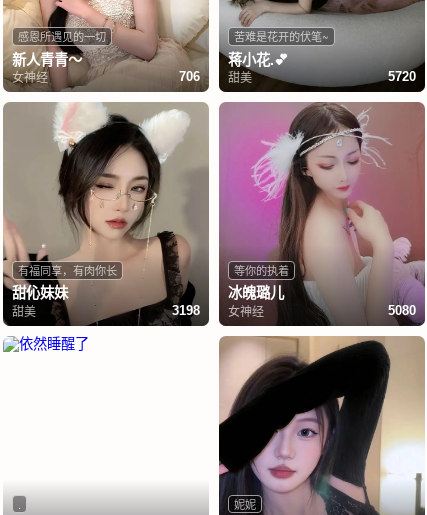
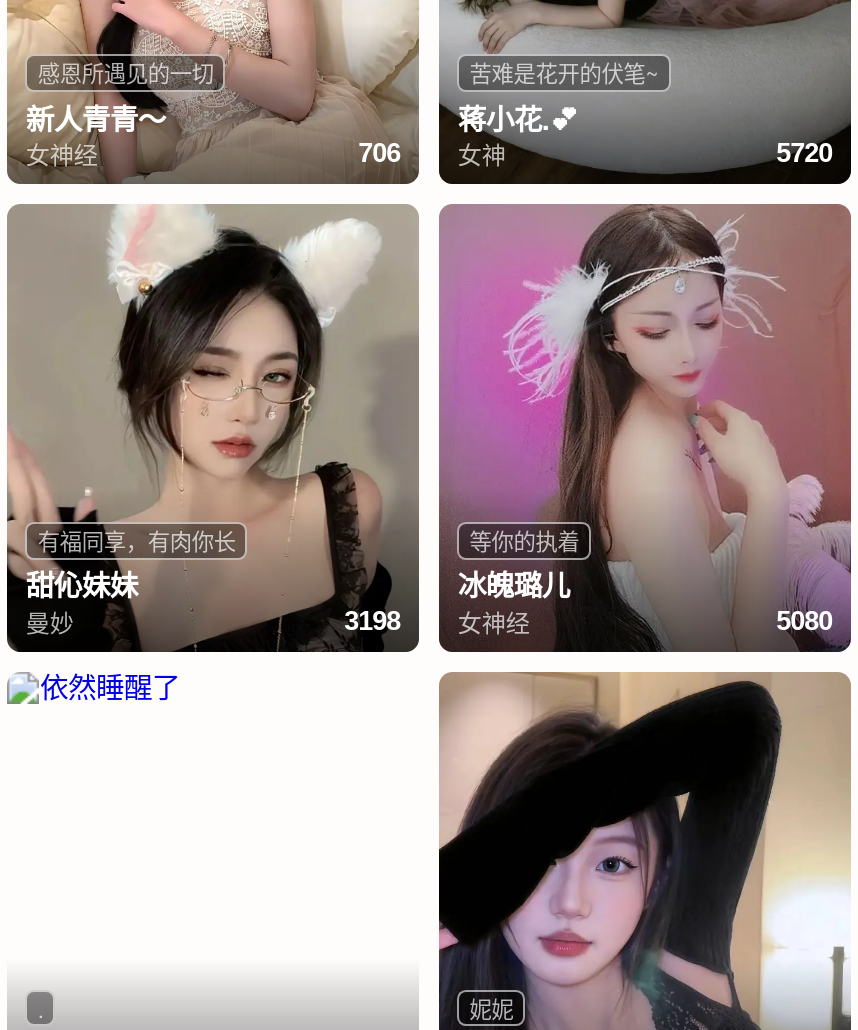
- 甜美
+ 女神

- 甜美
+ 曼妙
